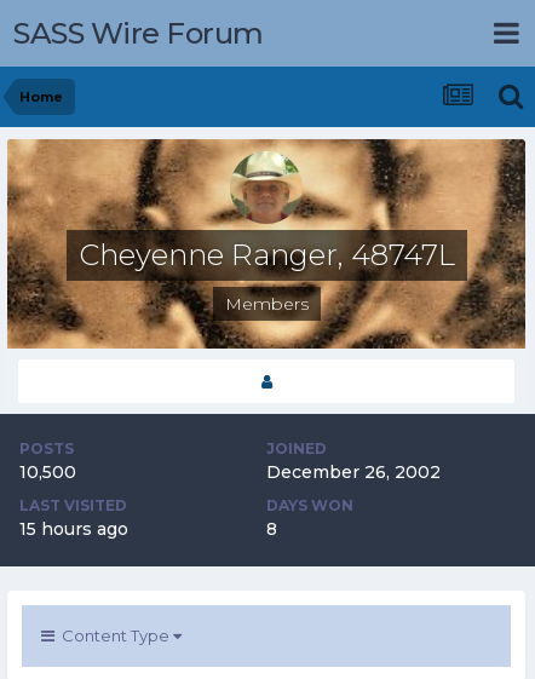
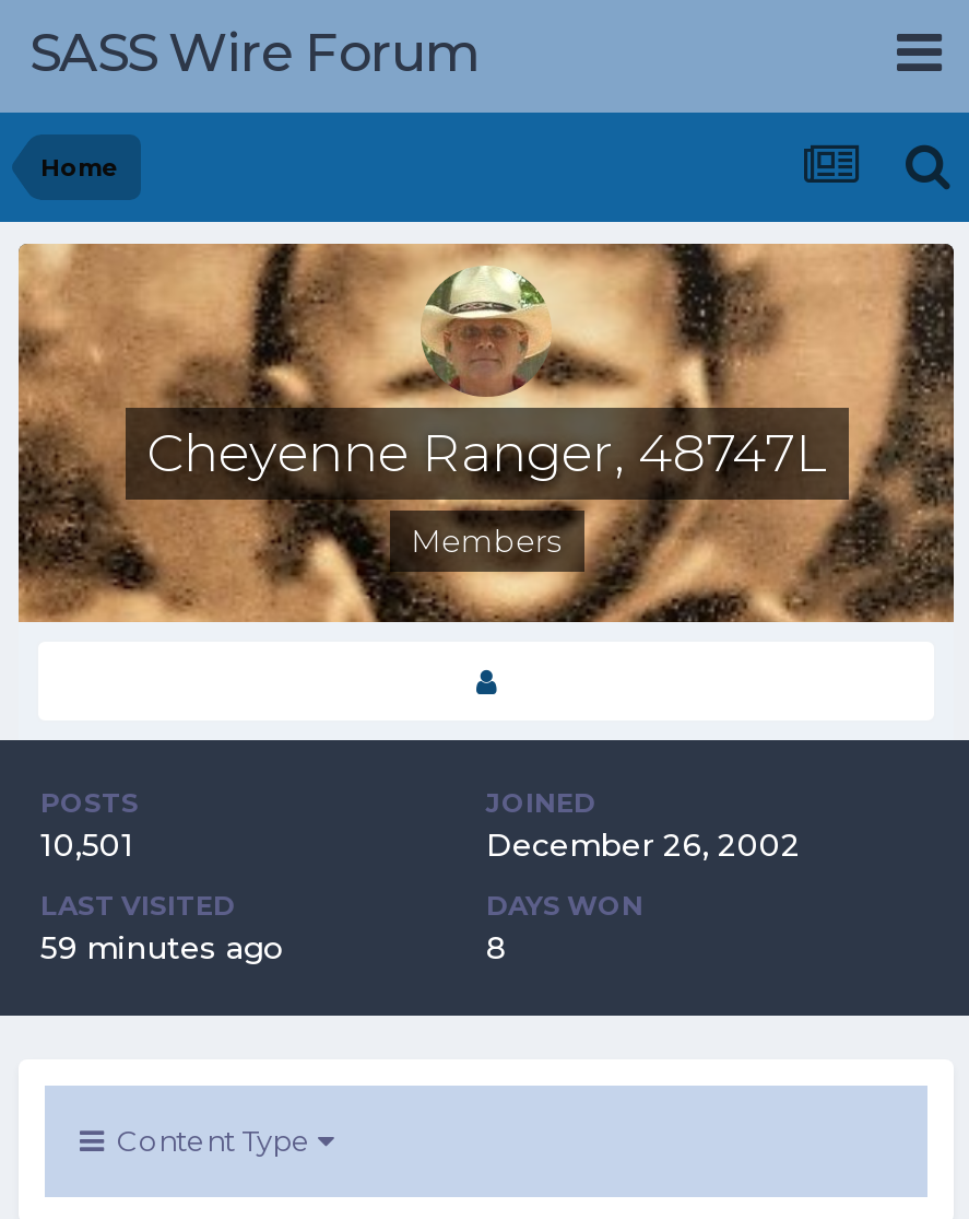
- 10,500
+ 10,501

- 15 hours ago
+ 59 minutes ago
